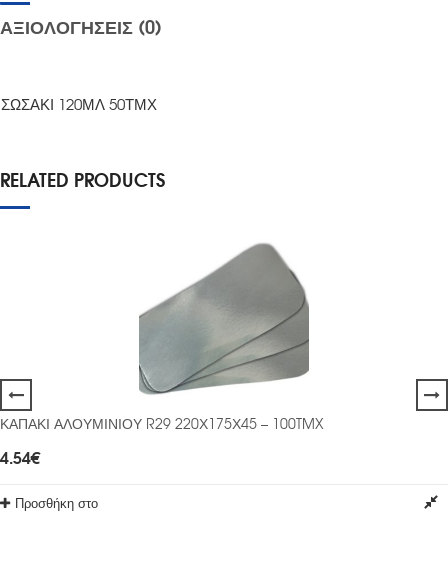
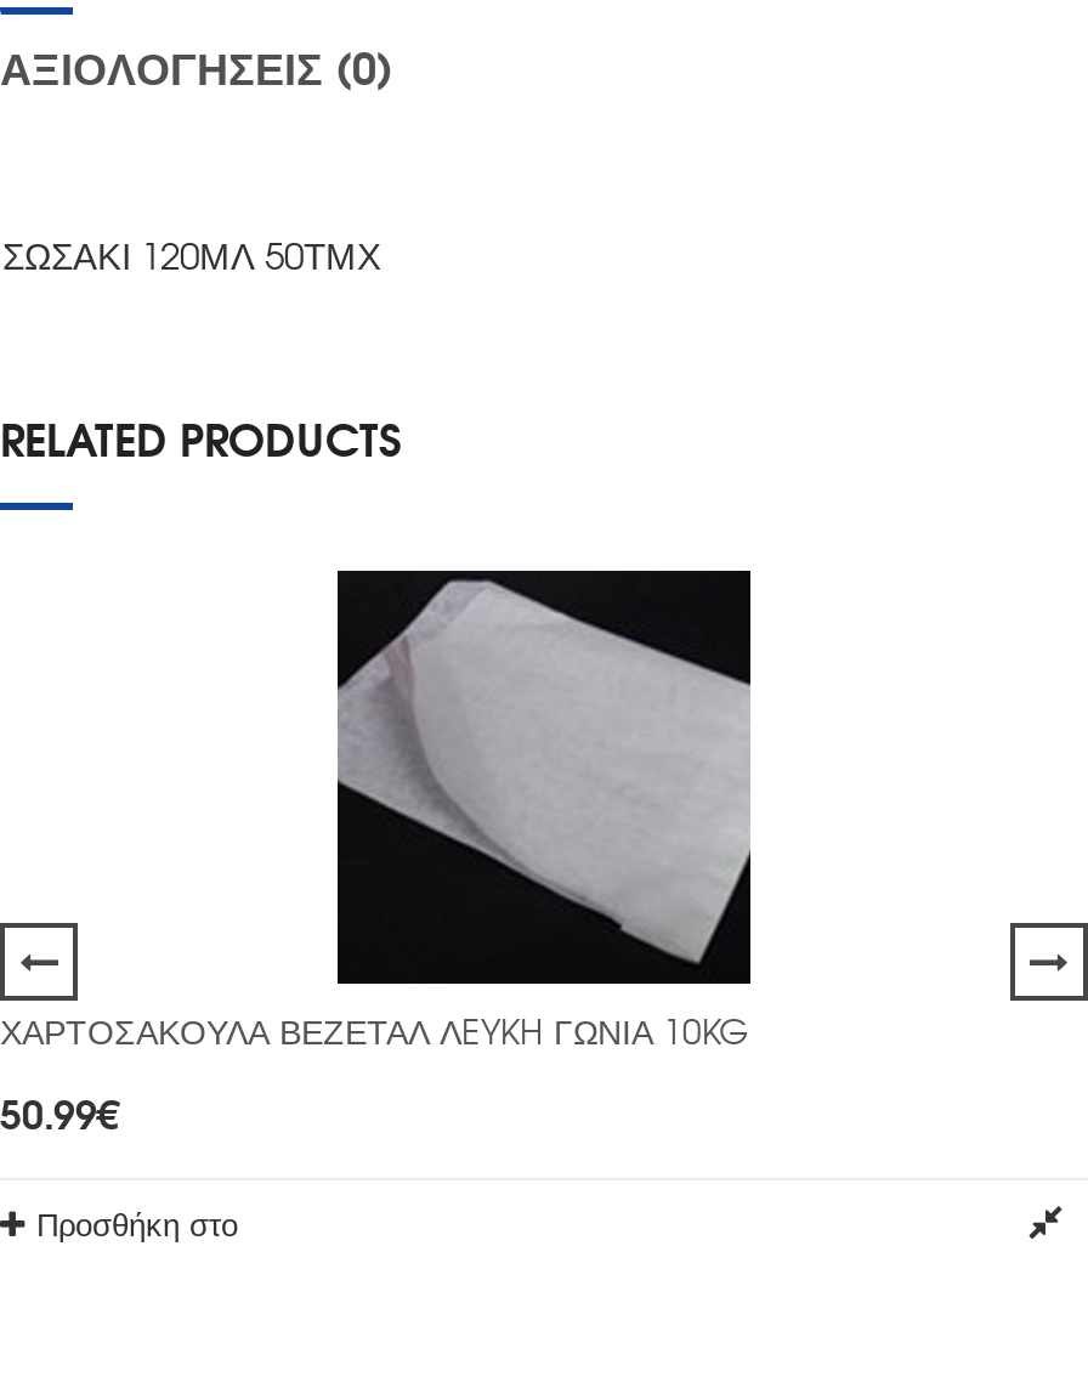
- [image]
- ΚΑΠΑΚΙ ΑΛΟΥΜΙΝΙΟΥ R29 220Χ175Χ45 – 100TMX
- 4.54€
+ [image]
+ ΧΑΡΤΟΣΑΚΟΥΛΑ ΒΕΖΕΤΑΛ ΛEYKH ΓΩΝΙΑ 10KG
+ 50.99€
